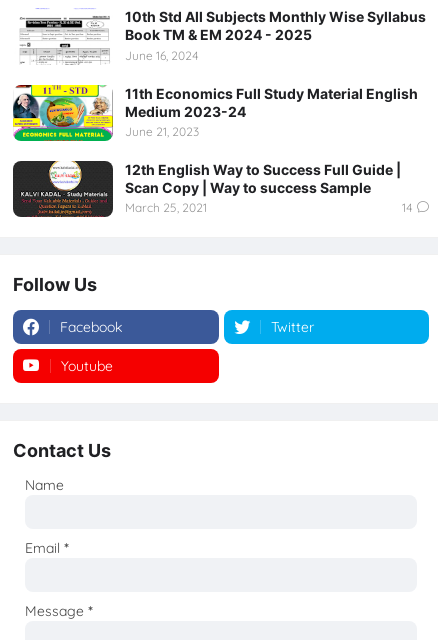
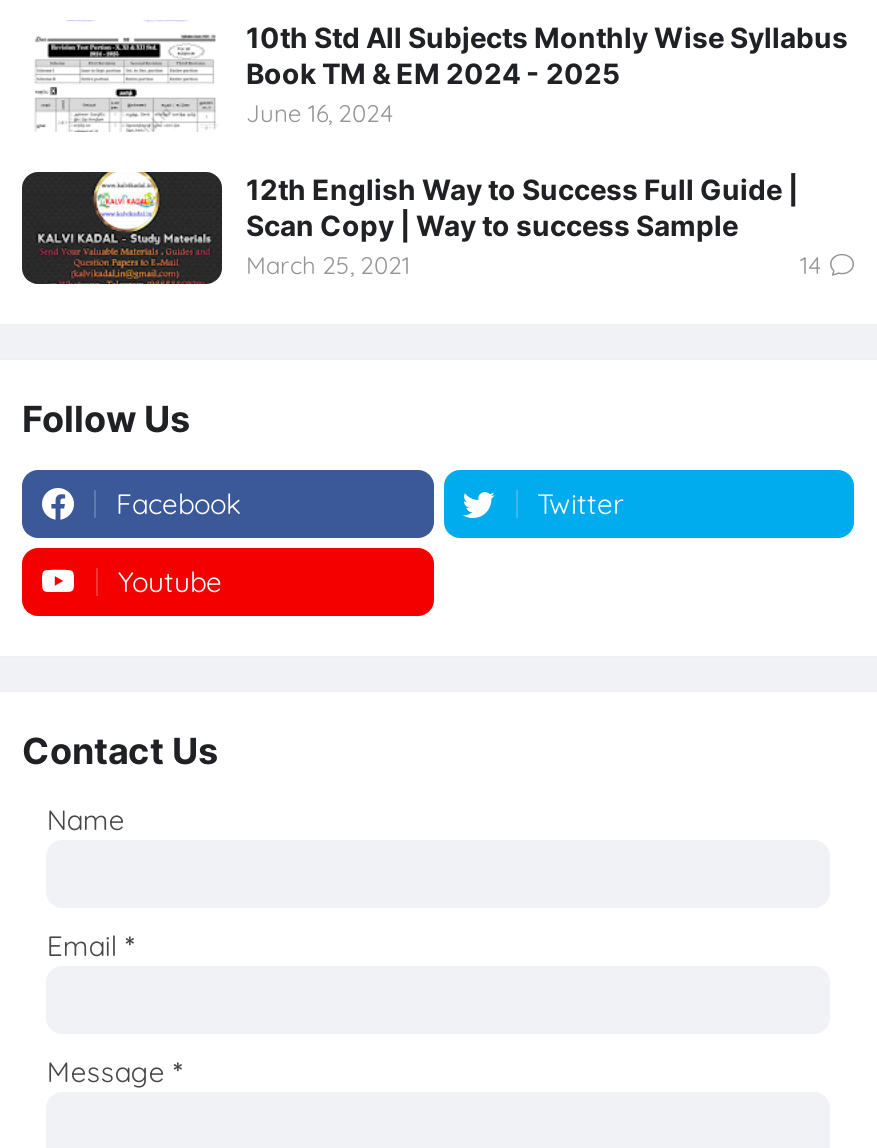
- [image]
- 11th Economics Full Study Material English
- Medium 2023-24
- June 21, 2023
